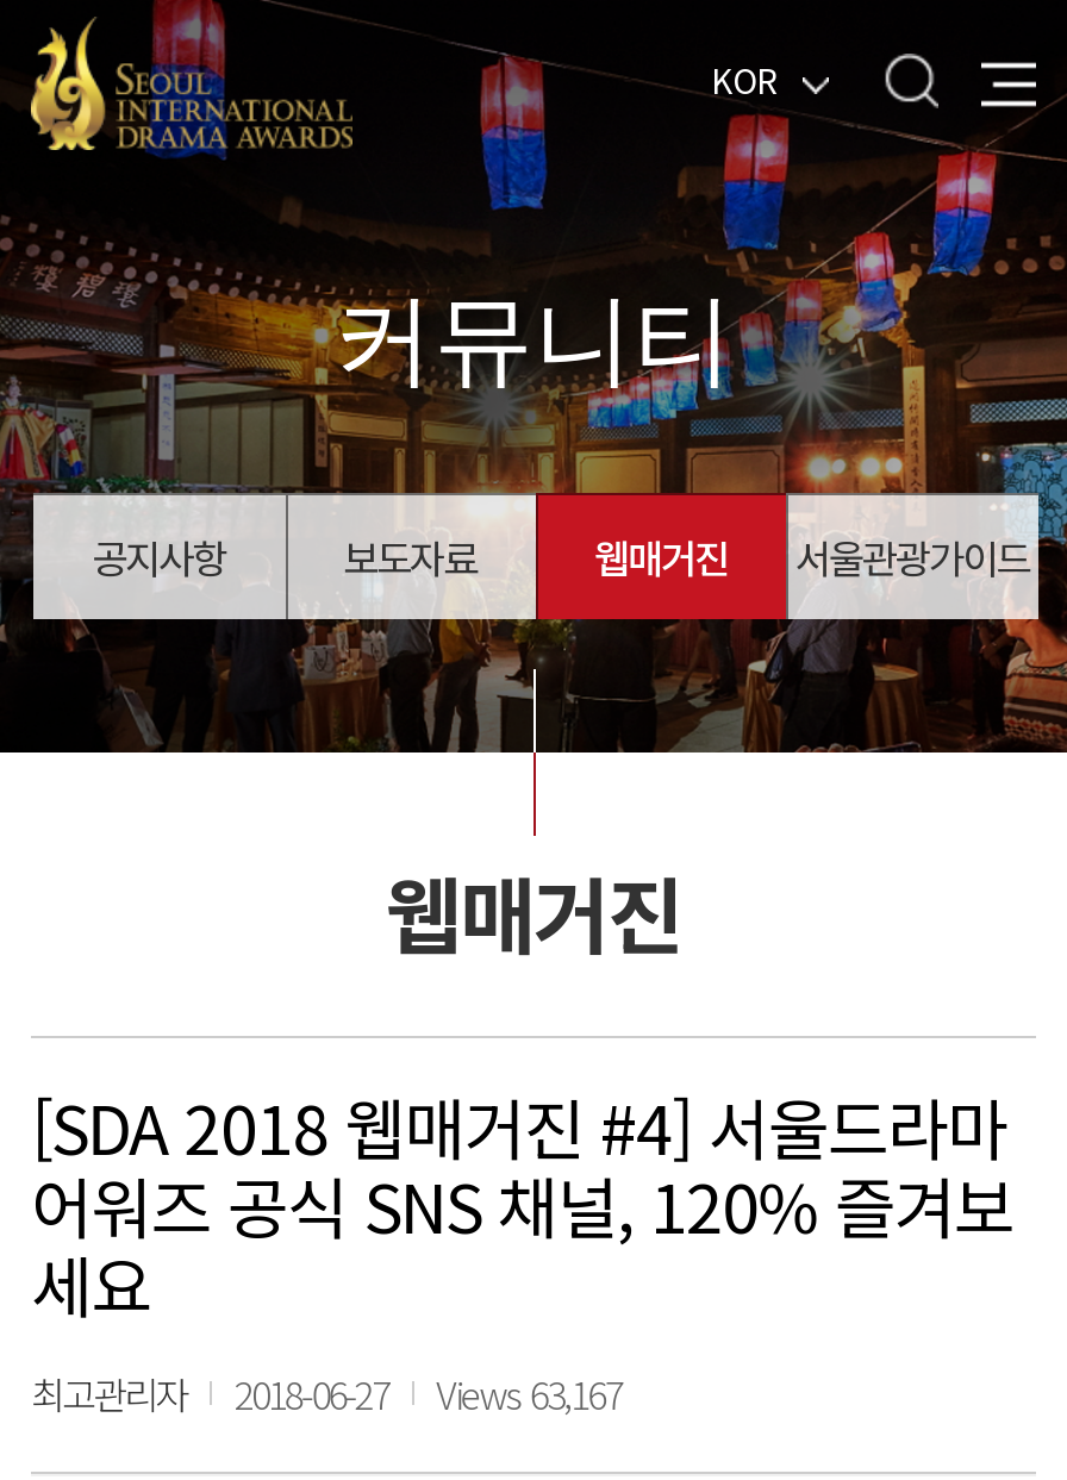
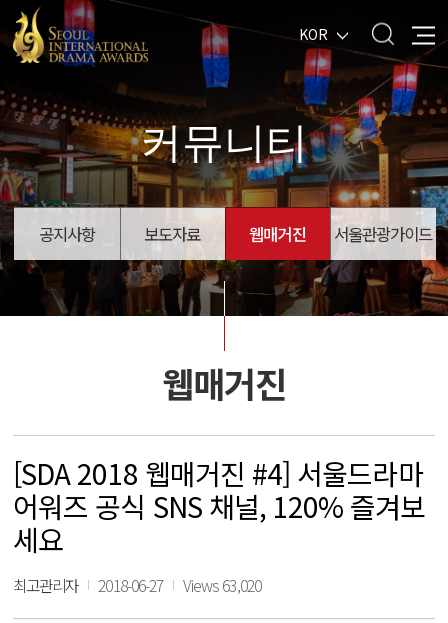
- 최고관리자 2018-06-27 Views 63,167
+ 최고관리자 2018-06-27 Views 63,020
